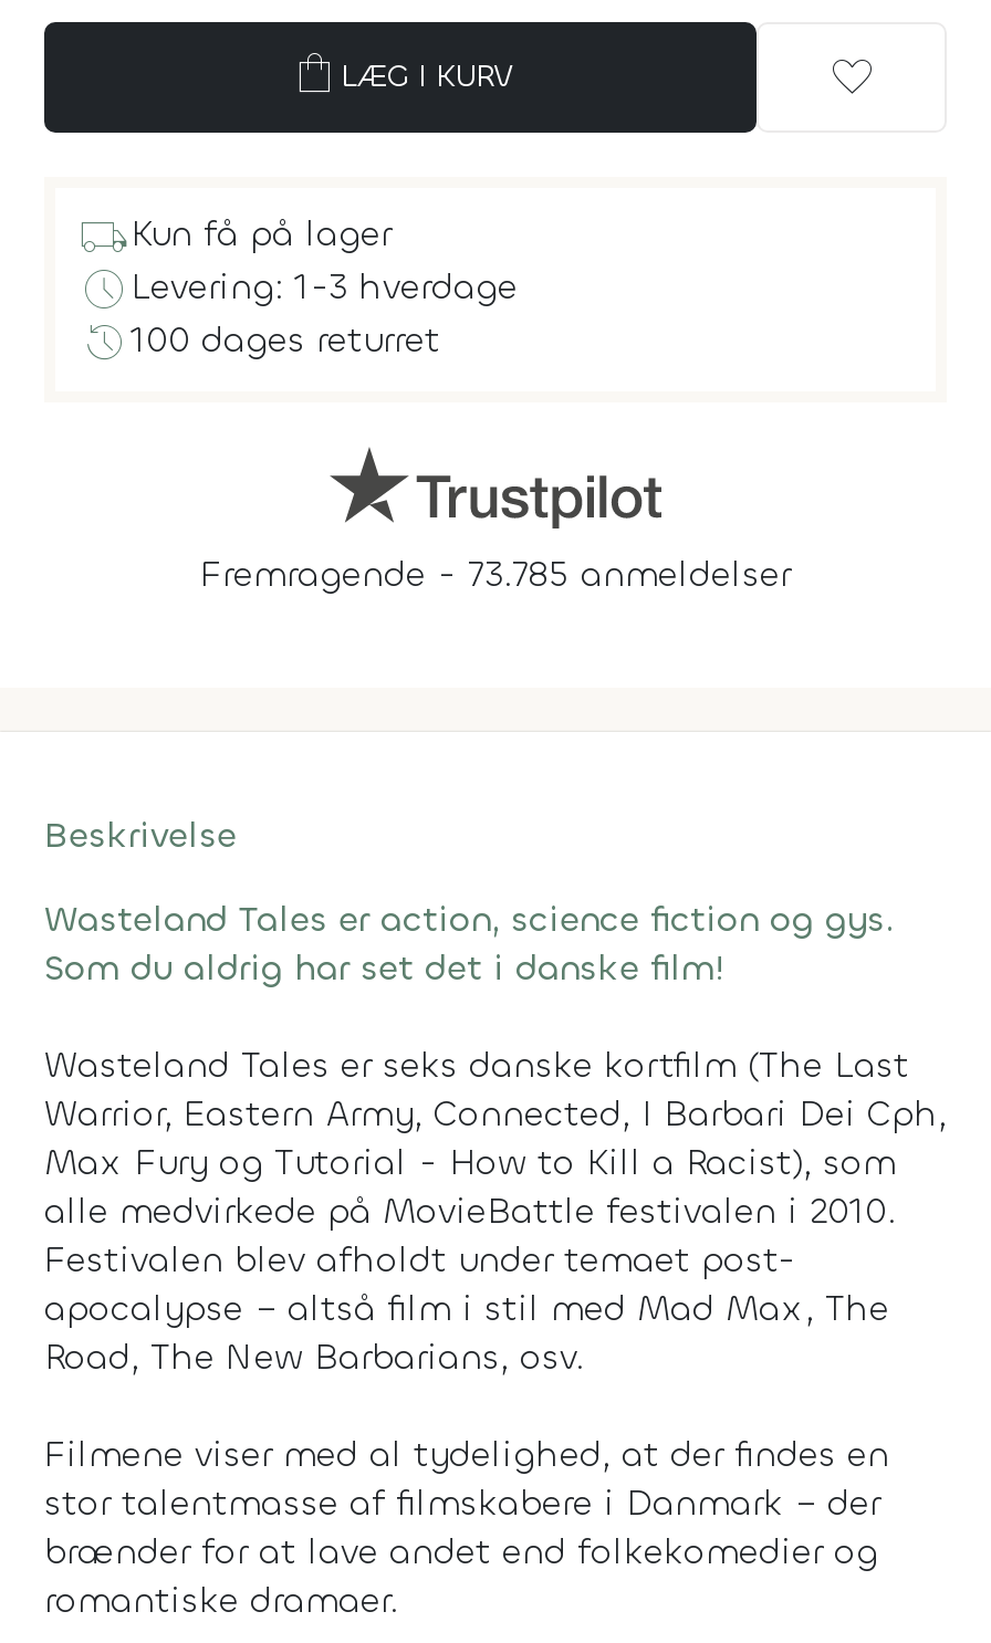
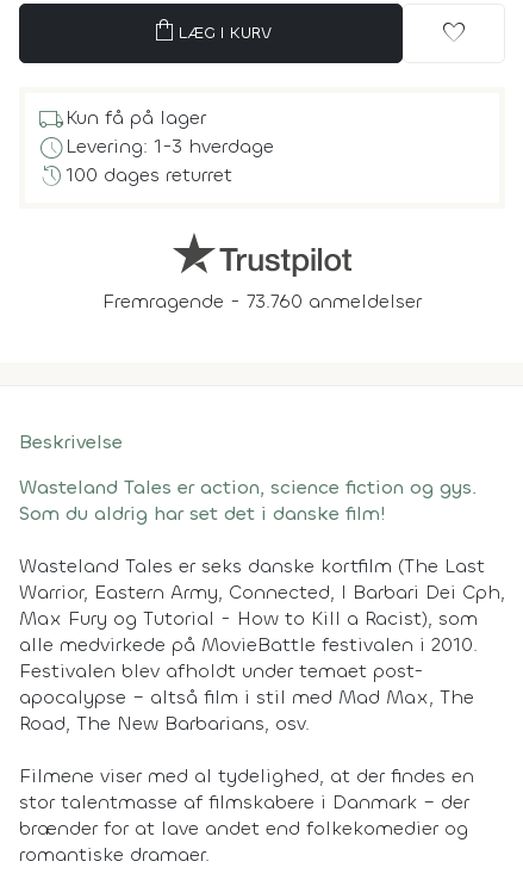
- Fremragende - 73.785 anmeldelser
+ Fremragende - 73.760 anmeldelser
